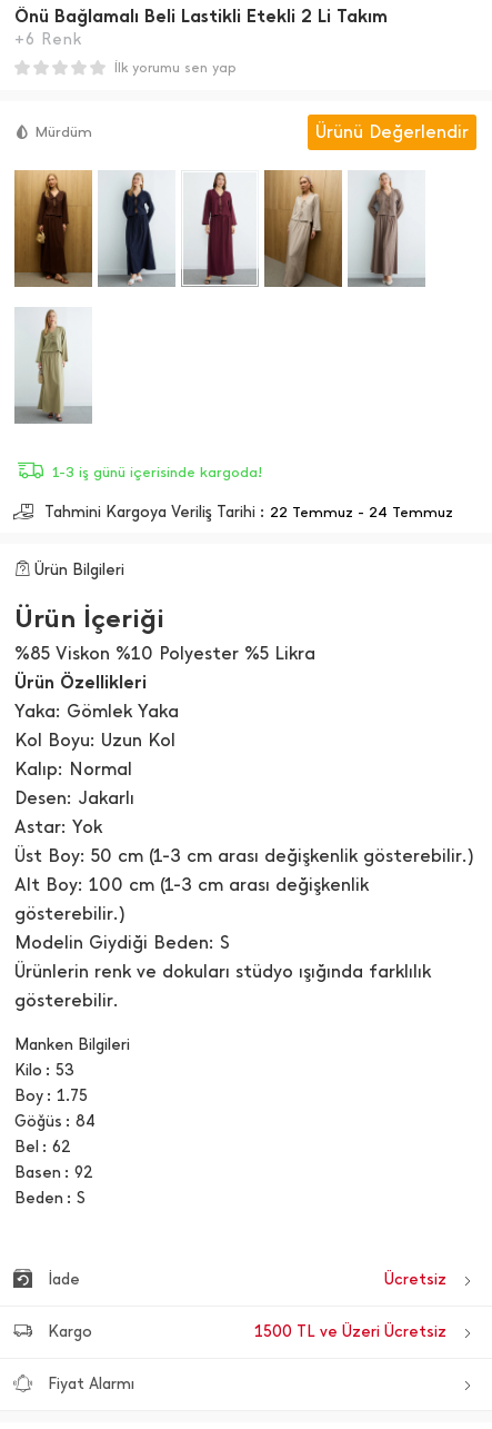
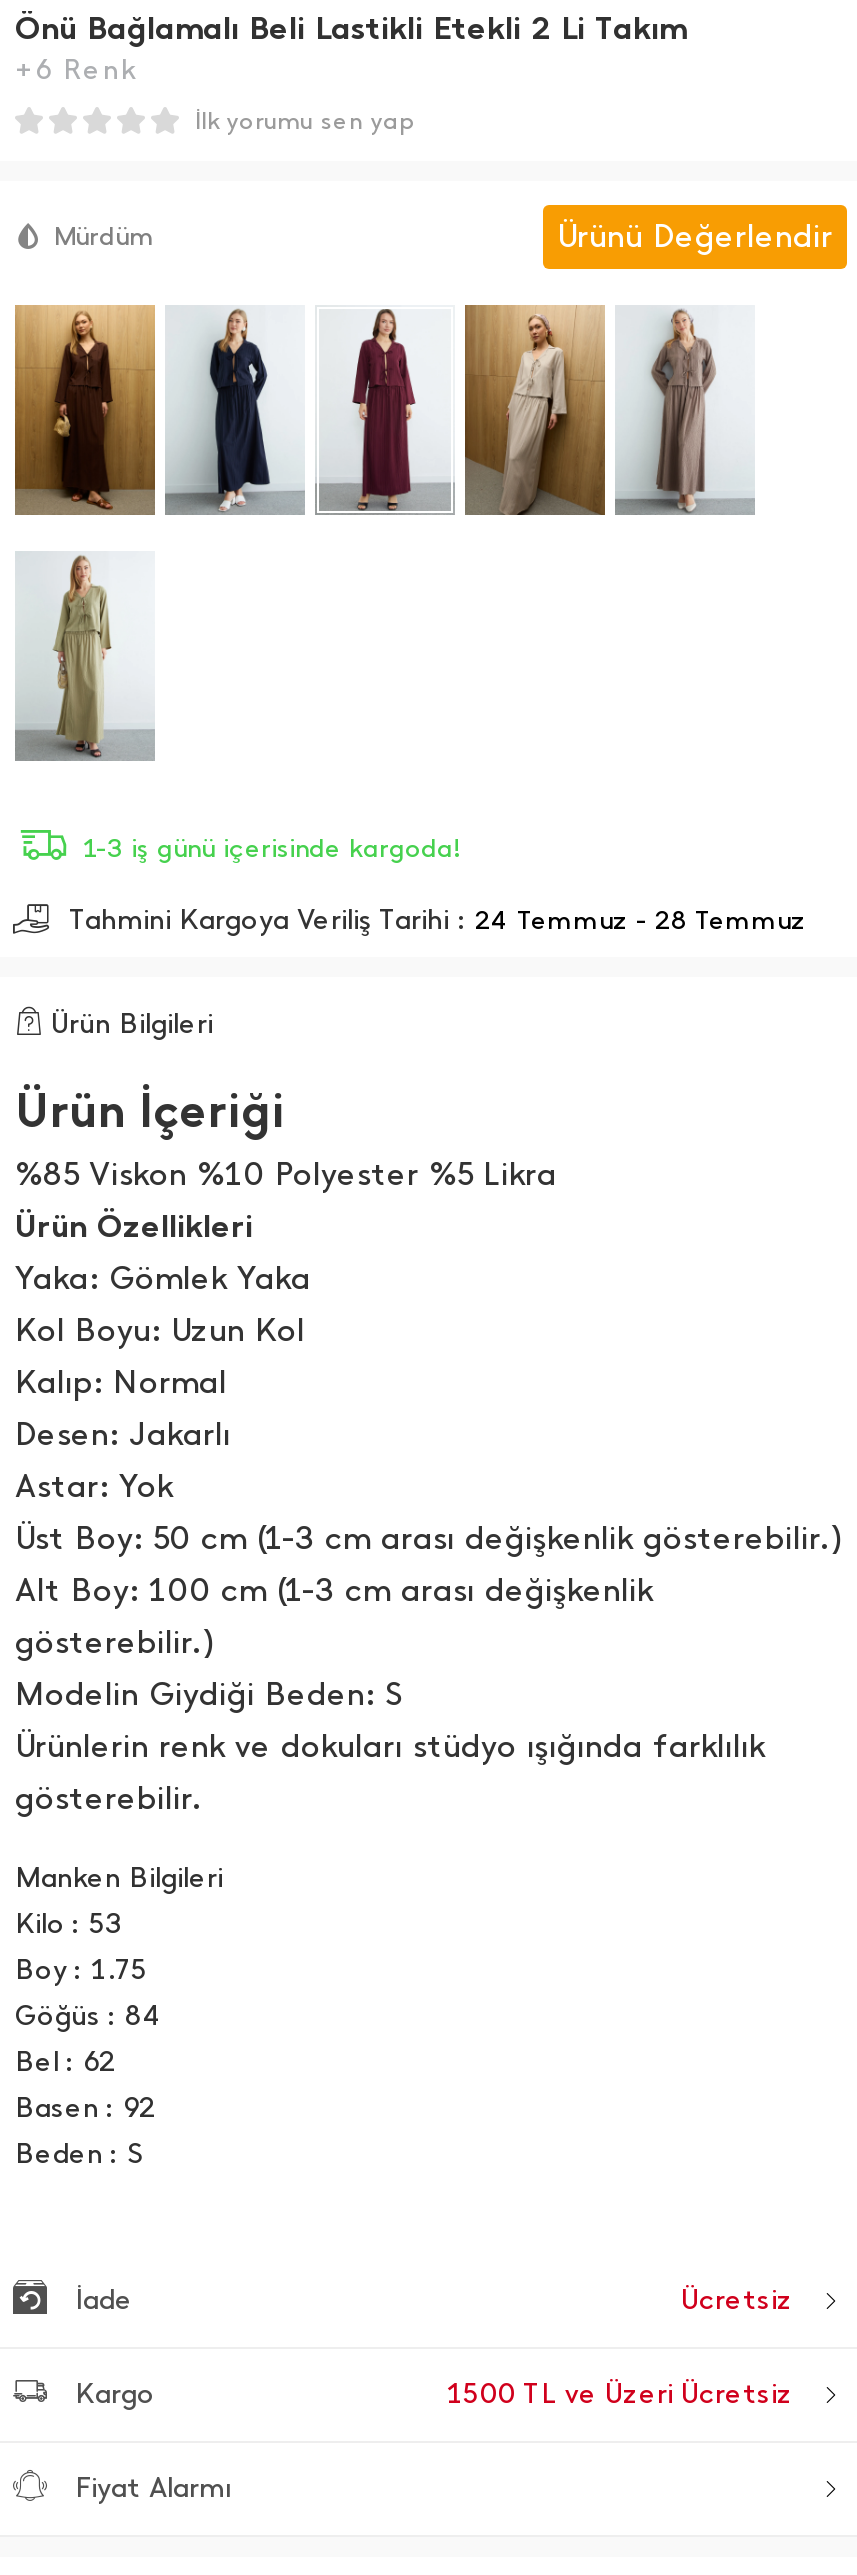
- Tahmini Kargoya Veriliş Tarihi : 22 Temmuz - 24 Temmuz
+ Tahmini Kargoya Veriliş Tarihi : 24 Temmuz - 28 Temmuz
